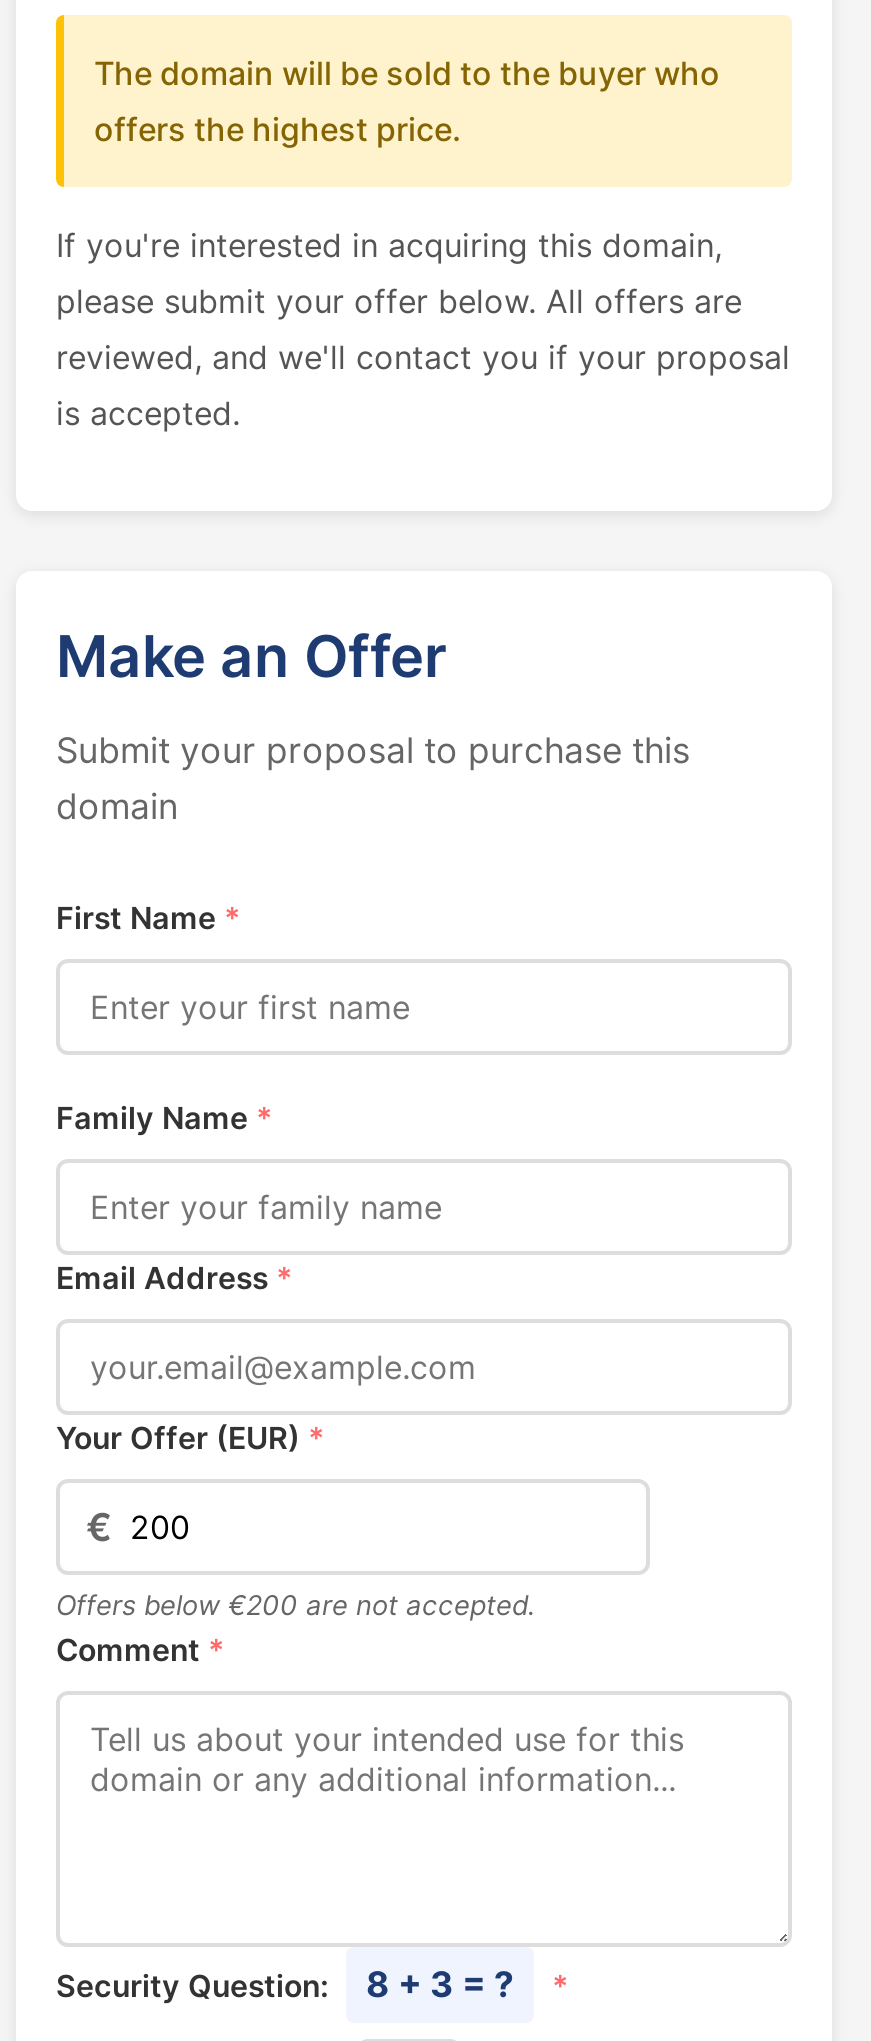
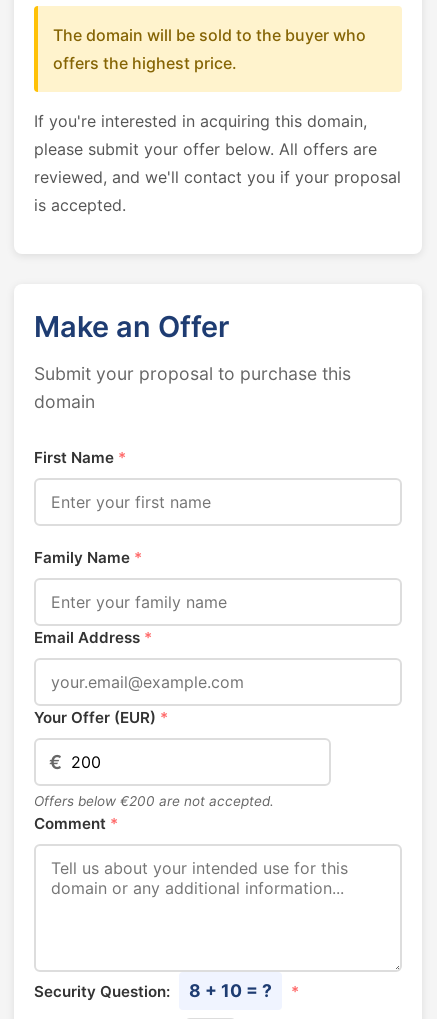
- 8 + 3 = ?
+ 8 + 10 = ?
